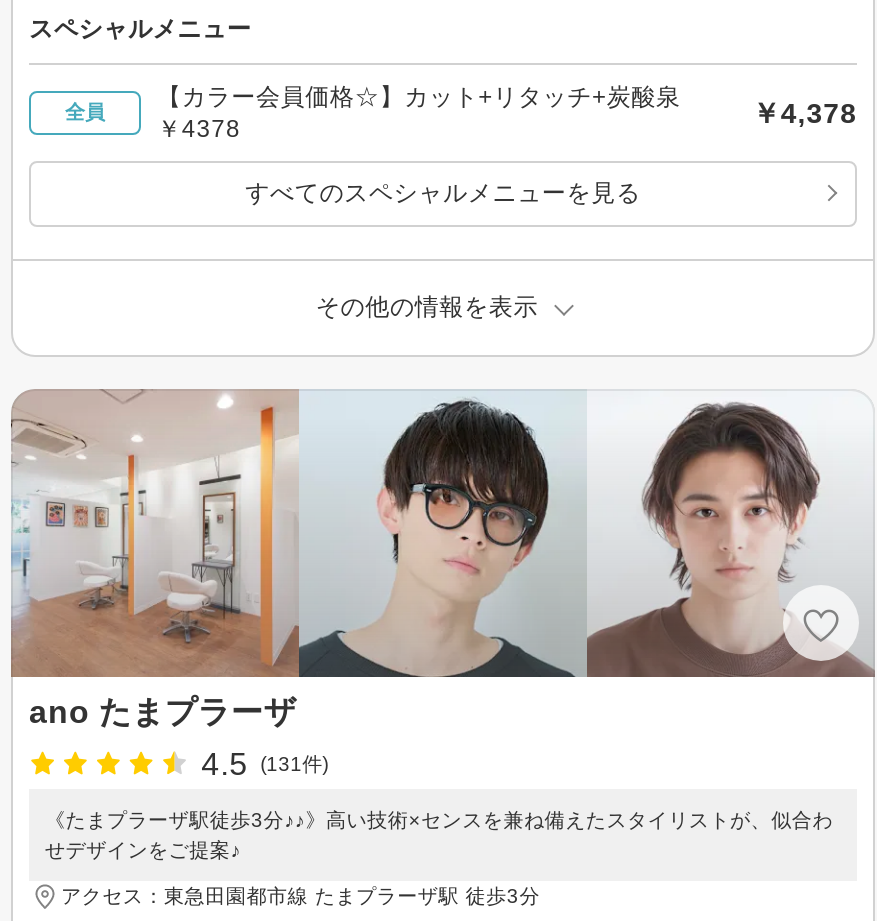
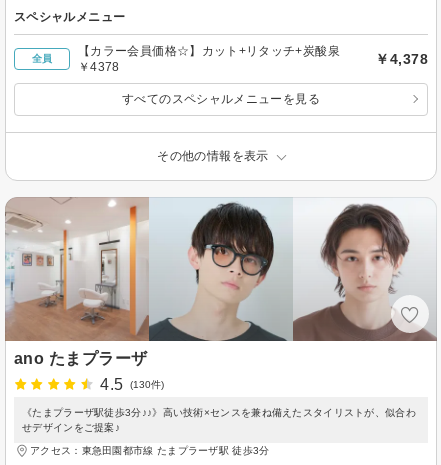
- 4.5 (131件)
+ 4.5 (130件)
